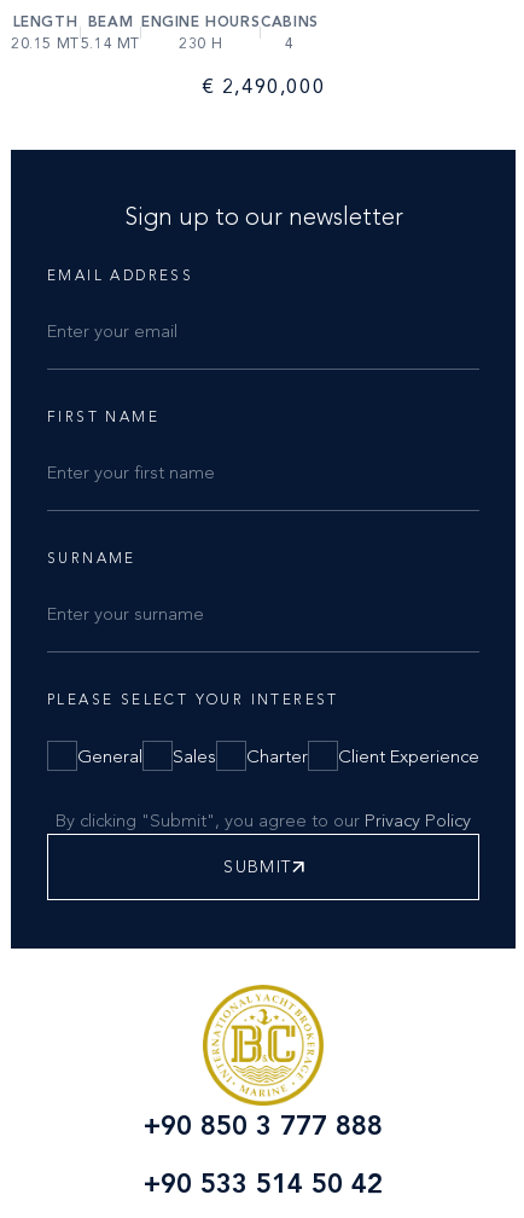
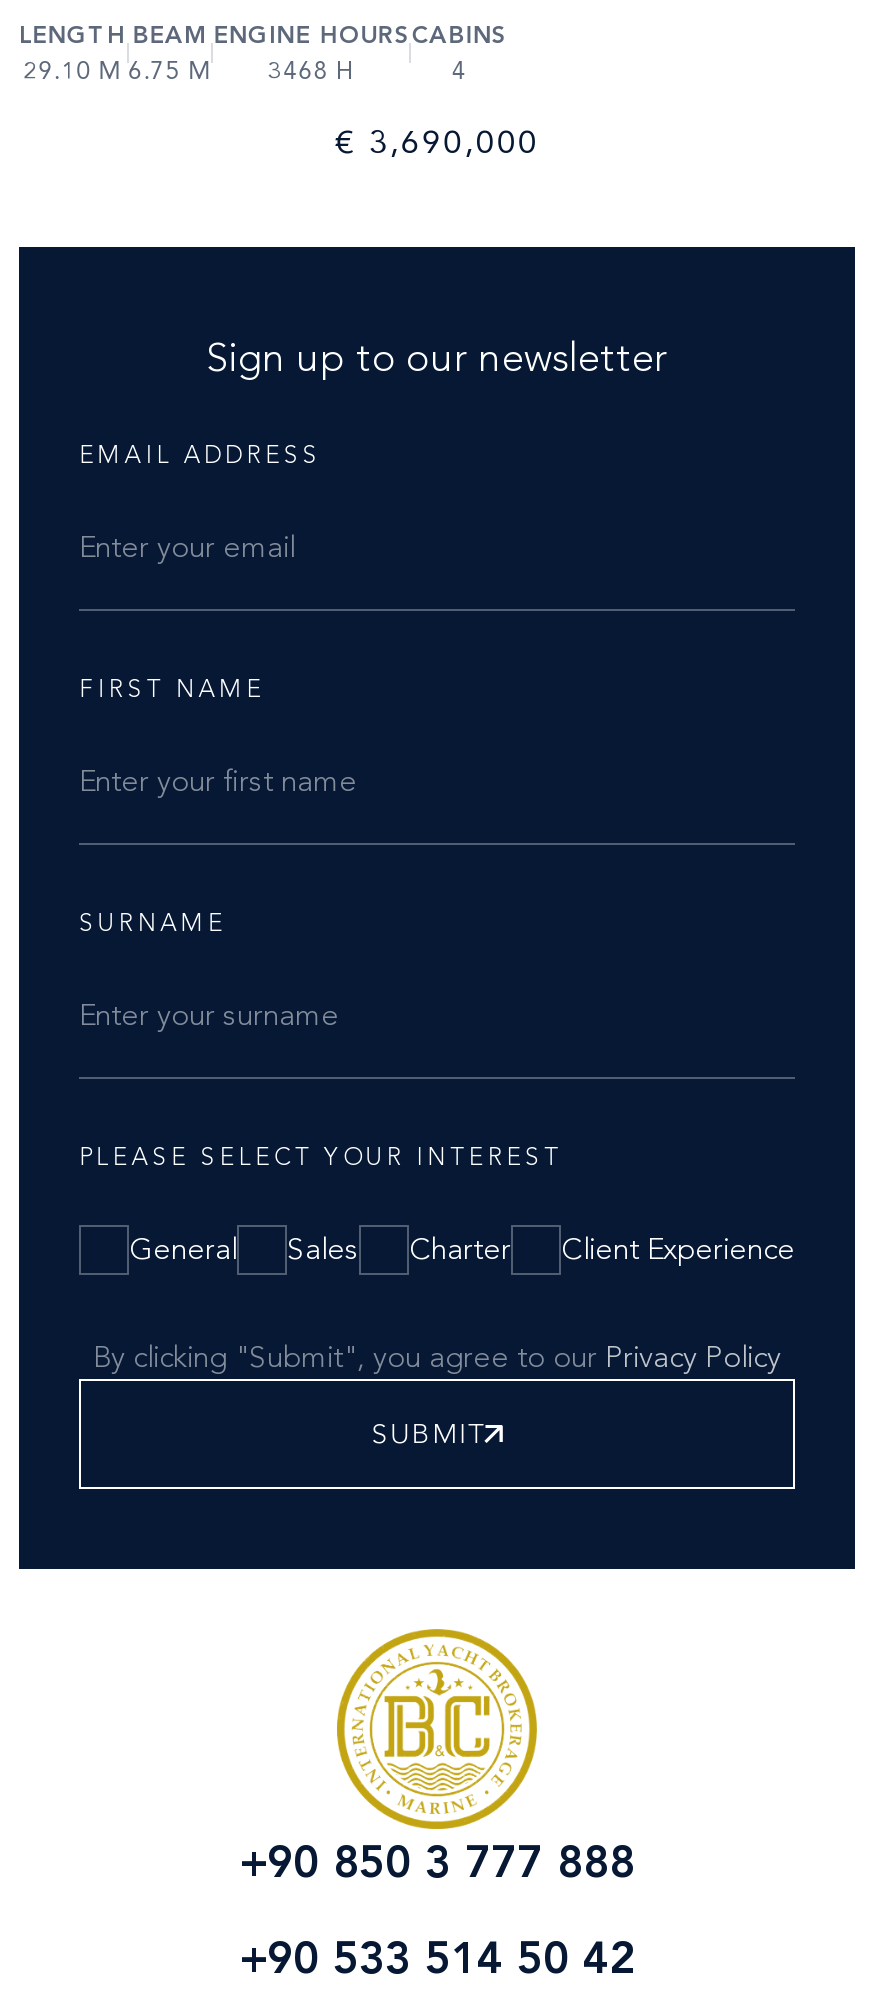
- 20.15 MT
+ 29.10 M

- 5.14 MT
+ 6.75 M

- 230 H
+ 3468 H

- € 2,490,000
+ € 3,690,000
